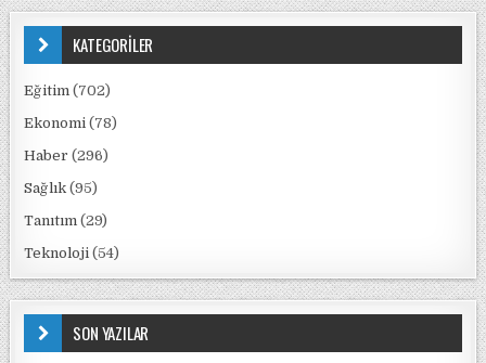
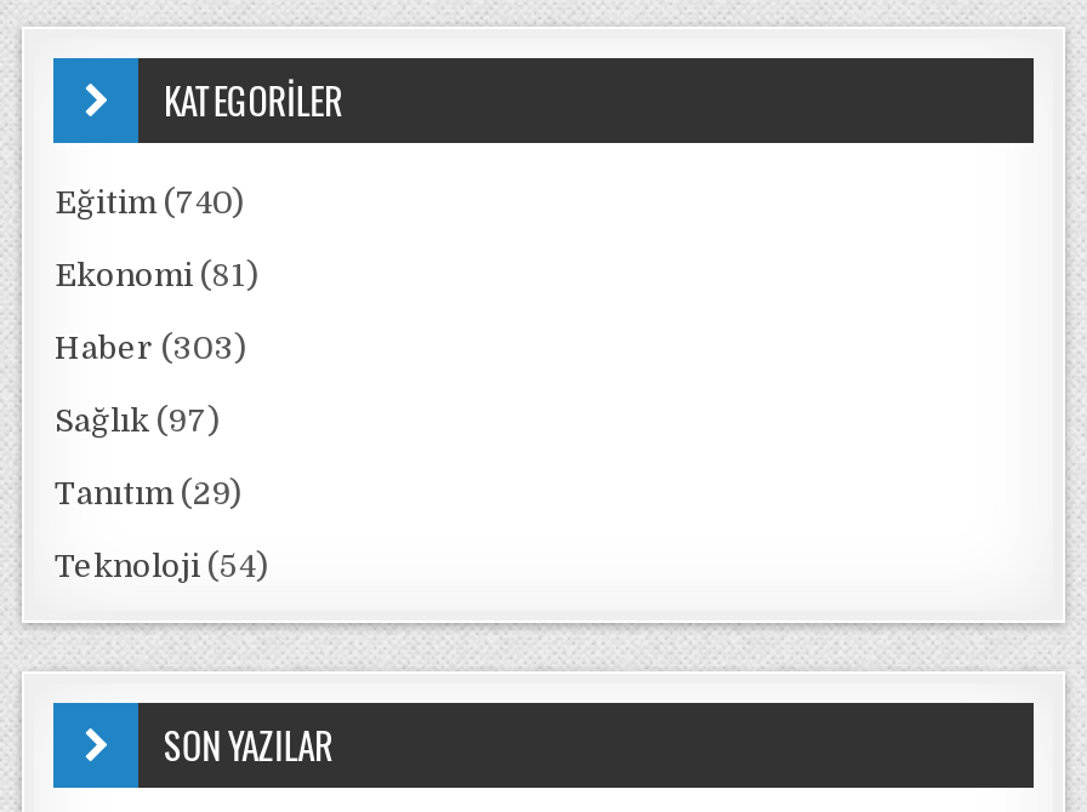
- Eğitim (702)
+ Eğitim (740)

- Ekonomi (78)
+ Ekonomi (81)

- Haber (296)
+ Haber (303)

- Sağlık (95)
+ Sağlık (97)
